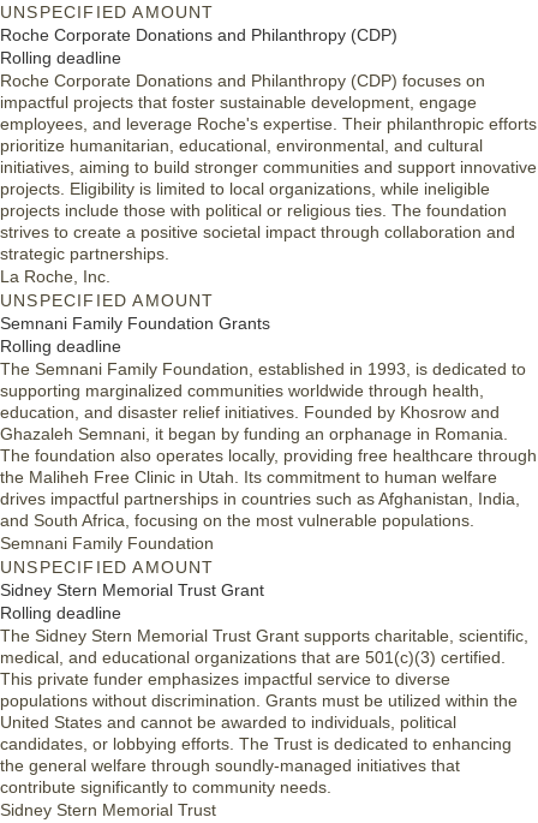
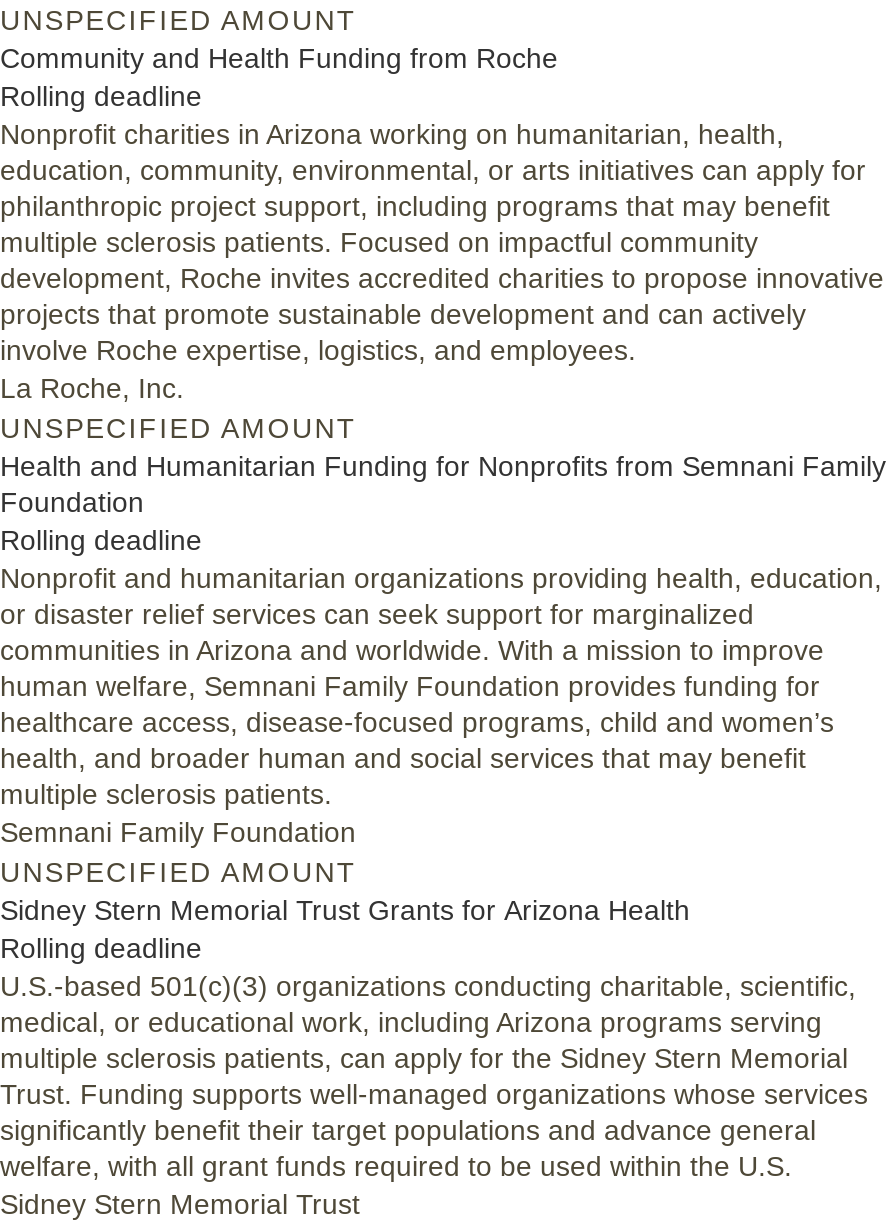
- Roche Corporate Donations and Philanthropy (CDP)
+ Community and Health Funding from Roche

- Roche Corporate Donations and Philanthropy (CDP) focuses on
- impactful projects that foster sustainable development, engage
- employees, and leverage Roche's expertise. Their philanthropic efforts
- prioritize humanitarian, educational, environmental, and cultural
- initiatives, aiming to build stronger communities and support innovative
- projects. Eligibility is limited to local organizations, while ineligible
- projects include those with political or religious ties. The foundation
- strives to create a positive societal impact through collaboration and
- strategic partnerships.
+ Nonprofit charities in Arizona working on humanitarian, health,
+ education, community, environmental, or arts initiatives can apply for
+ philanthropic project support, including programs that may benefit
+ multiple sclerosis patients. Focused on impactful community
+ development, Roche invites accredited charities to propose innovative
+ projects that promote sustainable development and can actively
+ involve Roche expertise, logistics, and employees.

- Semnani Family Foundation Grants
+ Health and Humanitarian Funding for Nonprofits from Semnani Family
+ Foundation

- The Semnani Family Foundation, established in 1993, is dedicated to
- supporting marginalized communities worldwide through health,
- education, and disaster relief initiatives. Founded by Khosrow and
- Ghazaleh Semnani, it began by funding an orphanage in Romania.
- The foundation also operates locally, providing free healthcare through
- the Maliheh Free Clinic in Utah. Its commitment to human welfare
- drives impactful partnerships in countries such as Afghanistan, India,
- and South Africa, focusing on the most vulnerable populations.
+ Nonprofit and humanitarian organizations providing health, education,
+ or disaster relief services can seek support for marginalized
+ communities in Arizona and worldwide. With a mission to improve
+ human welfare, Semnani Family Foundation provides funding for
+ healthcare access, disease-focused programs, child and women’s
+ health, and broader human and social services that may benefit
+ multiple sclerosis patients.

- Sidney Stern Memorial Trust Grant
+ Sidney Stern Memorial Trust Grants for Arizona Health

- The Sidney Stern Memorial Trust Grant supports charitable, scientific,
- medical, and educational organizations that are 501(c)(3) certified.
- This private funder emphasizes impactful service to diverse
- populations without discrimination. Grants must be utilized within the
- United States and cannot be awarded to individuals, political
- candidates, or lobbying efforts. The Trust is dedicated to enhancing
- the general welfare through soundly-managed initiatives that
- contribute significantly to community needs.
+ U.S.-based 501(c)(3) organizations conducting charitable, scientific,
+ medical, or educational work, including Arizona programs serving
+ multiple sclerosis patients, can apply for the Sidney Stern Memorial
+ Trust. Funding supports well-managed organizations whose services
+ significantly benefit their target populations and advance general
+ welfare, with all grant funds required to be used within the U.S.
